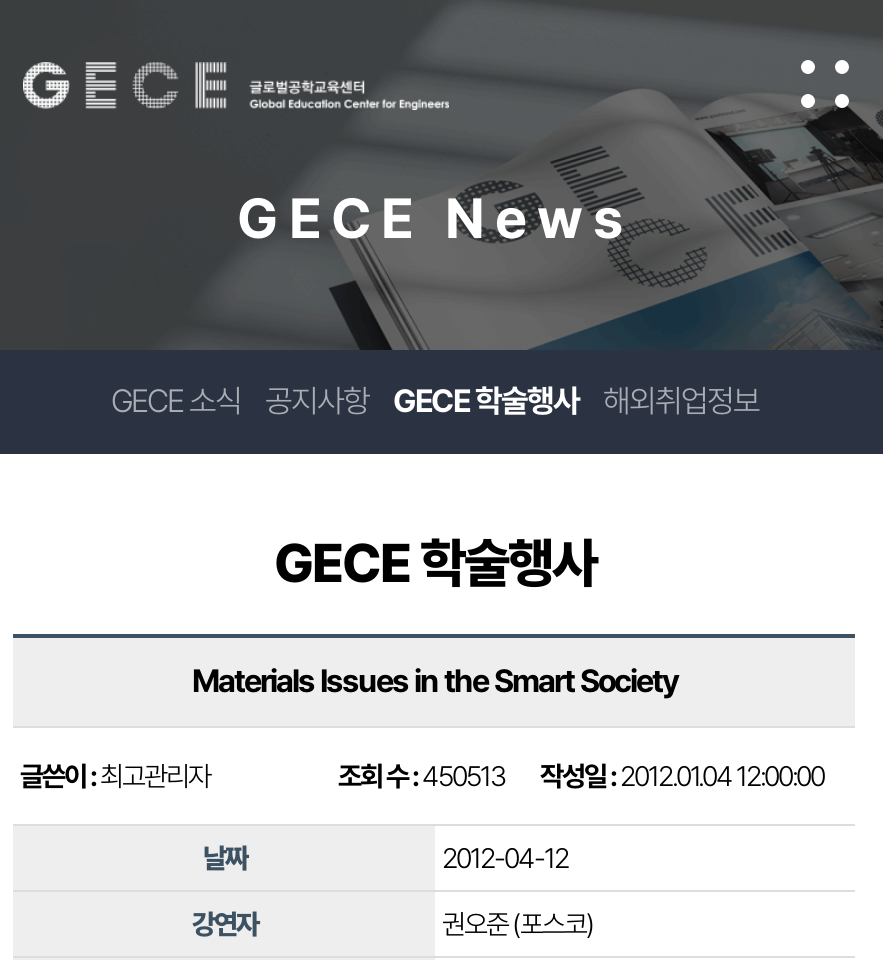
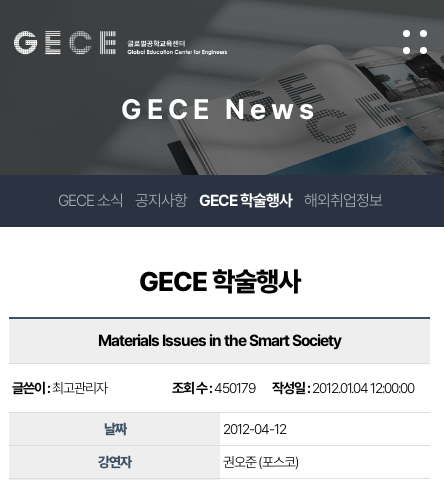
- 조회 수 :450513 작성일 : 2012.01.04 12:00:00
+ 조회 수 :450179 작성일 : 2012.01.04 12:00:00
